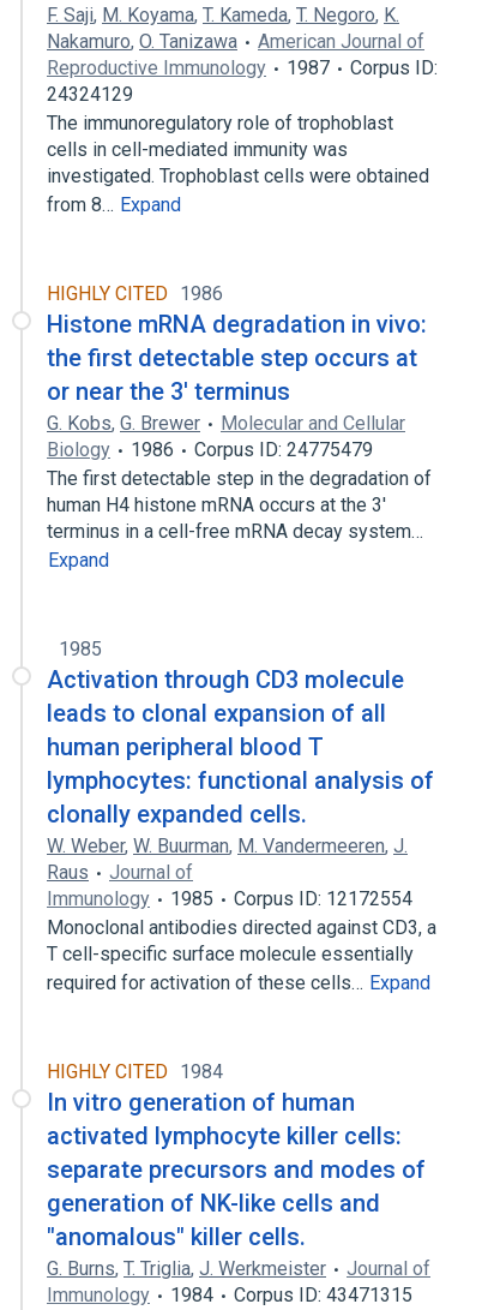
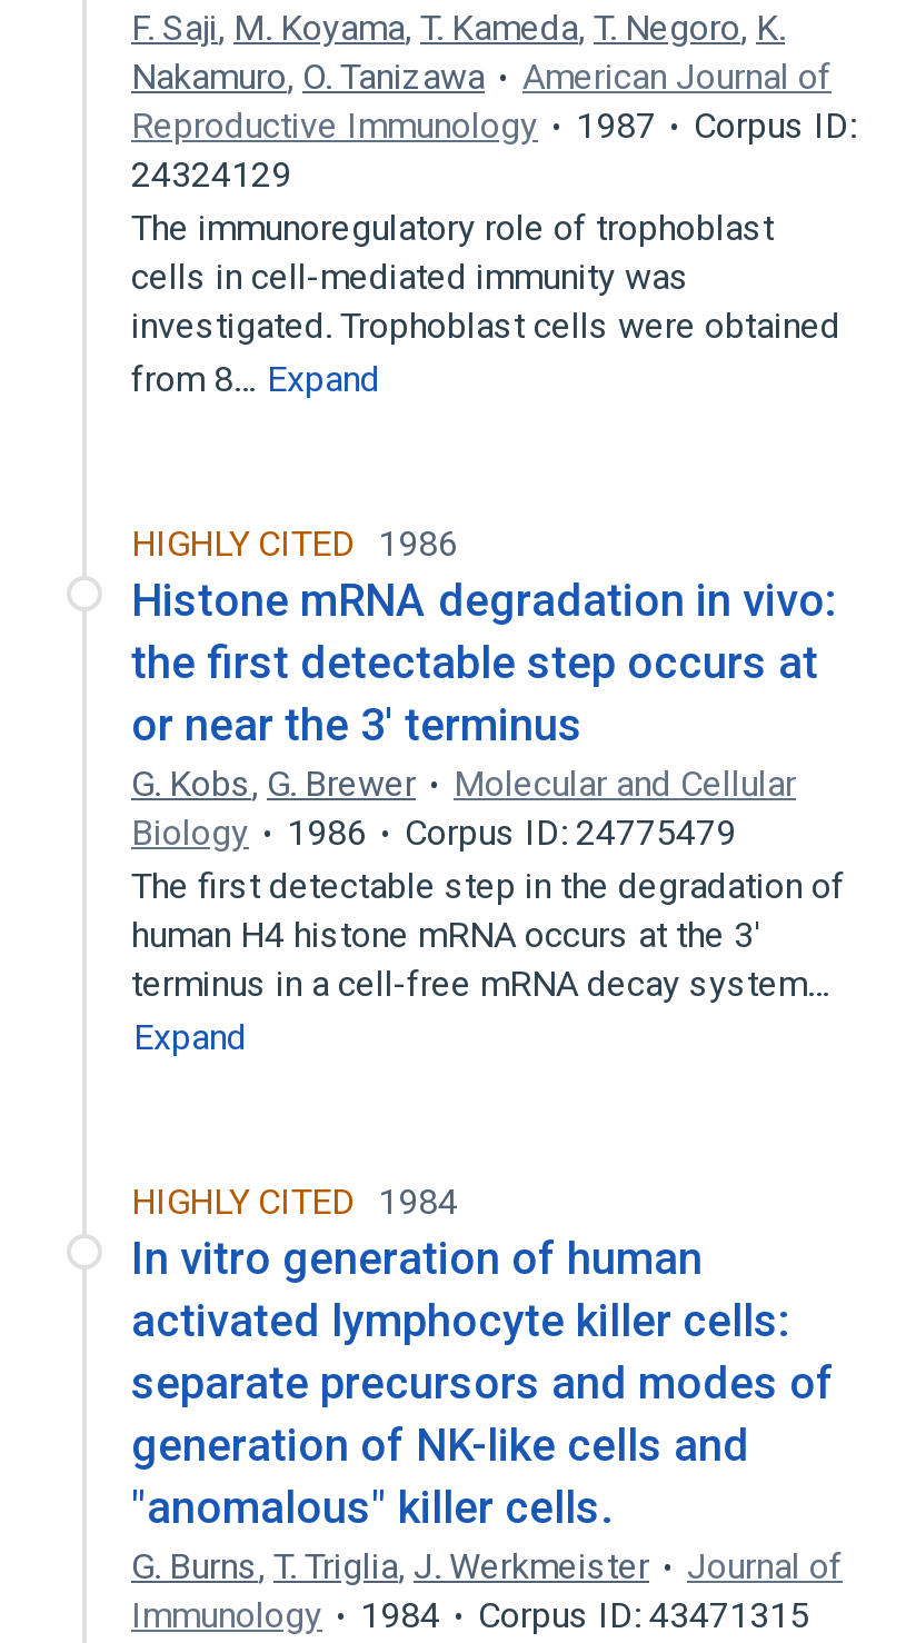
- 1985
- Activation through CD3 molecule
- leads to clonal expansion of all
- human peripheral blood T
- lymphocytes: functional analysis of
- clonally expanded cells.
- W. Weber, W. Buurman, M. Vandermeeren, J.
- Raus
- Journal of
- Immunology
- 1985
- Corpus ID: 12172554
- Monoclonal antibodies directed against CD3, a
- T cell-specific surface molecule essentially
- required for activation of these cells… Expand
